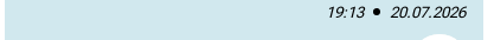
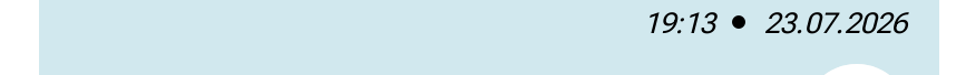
- 19:13 20.07.2026
+ 19:13 23.07.2026
